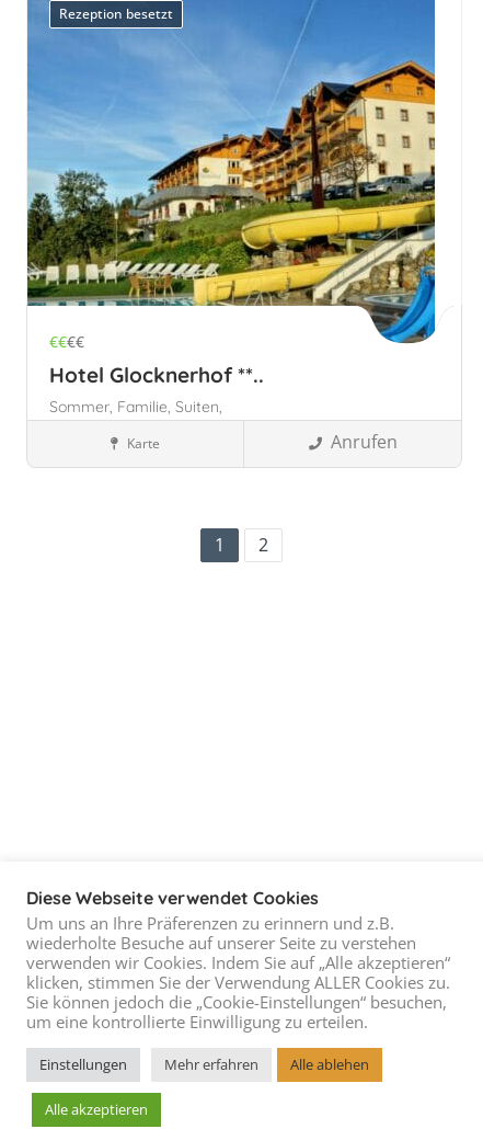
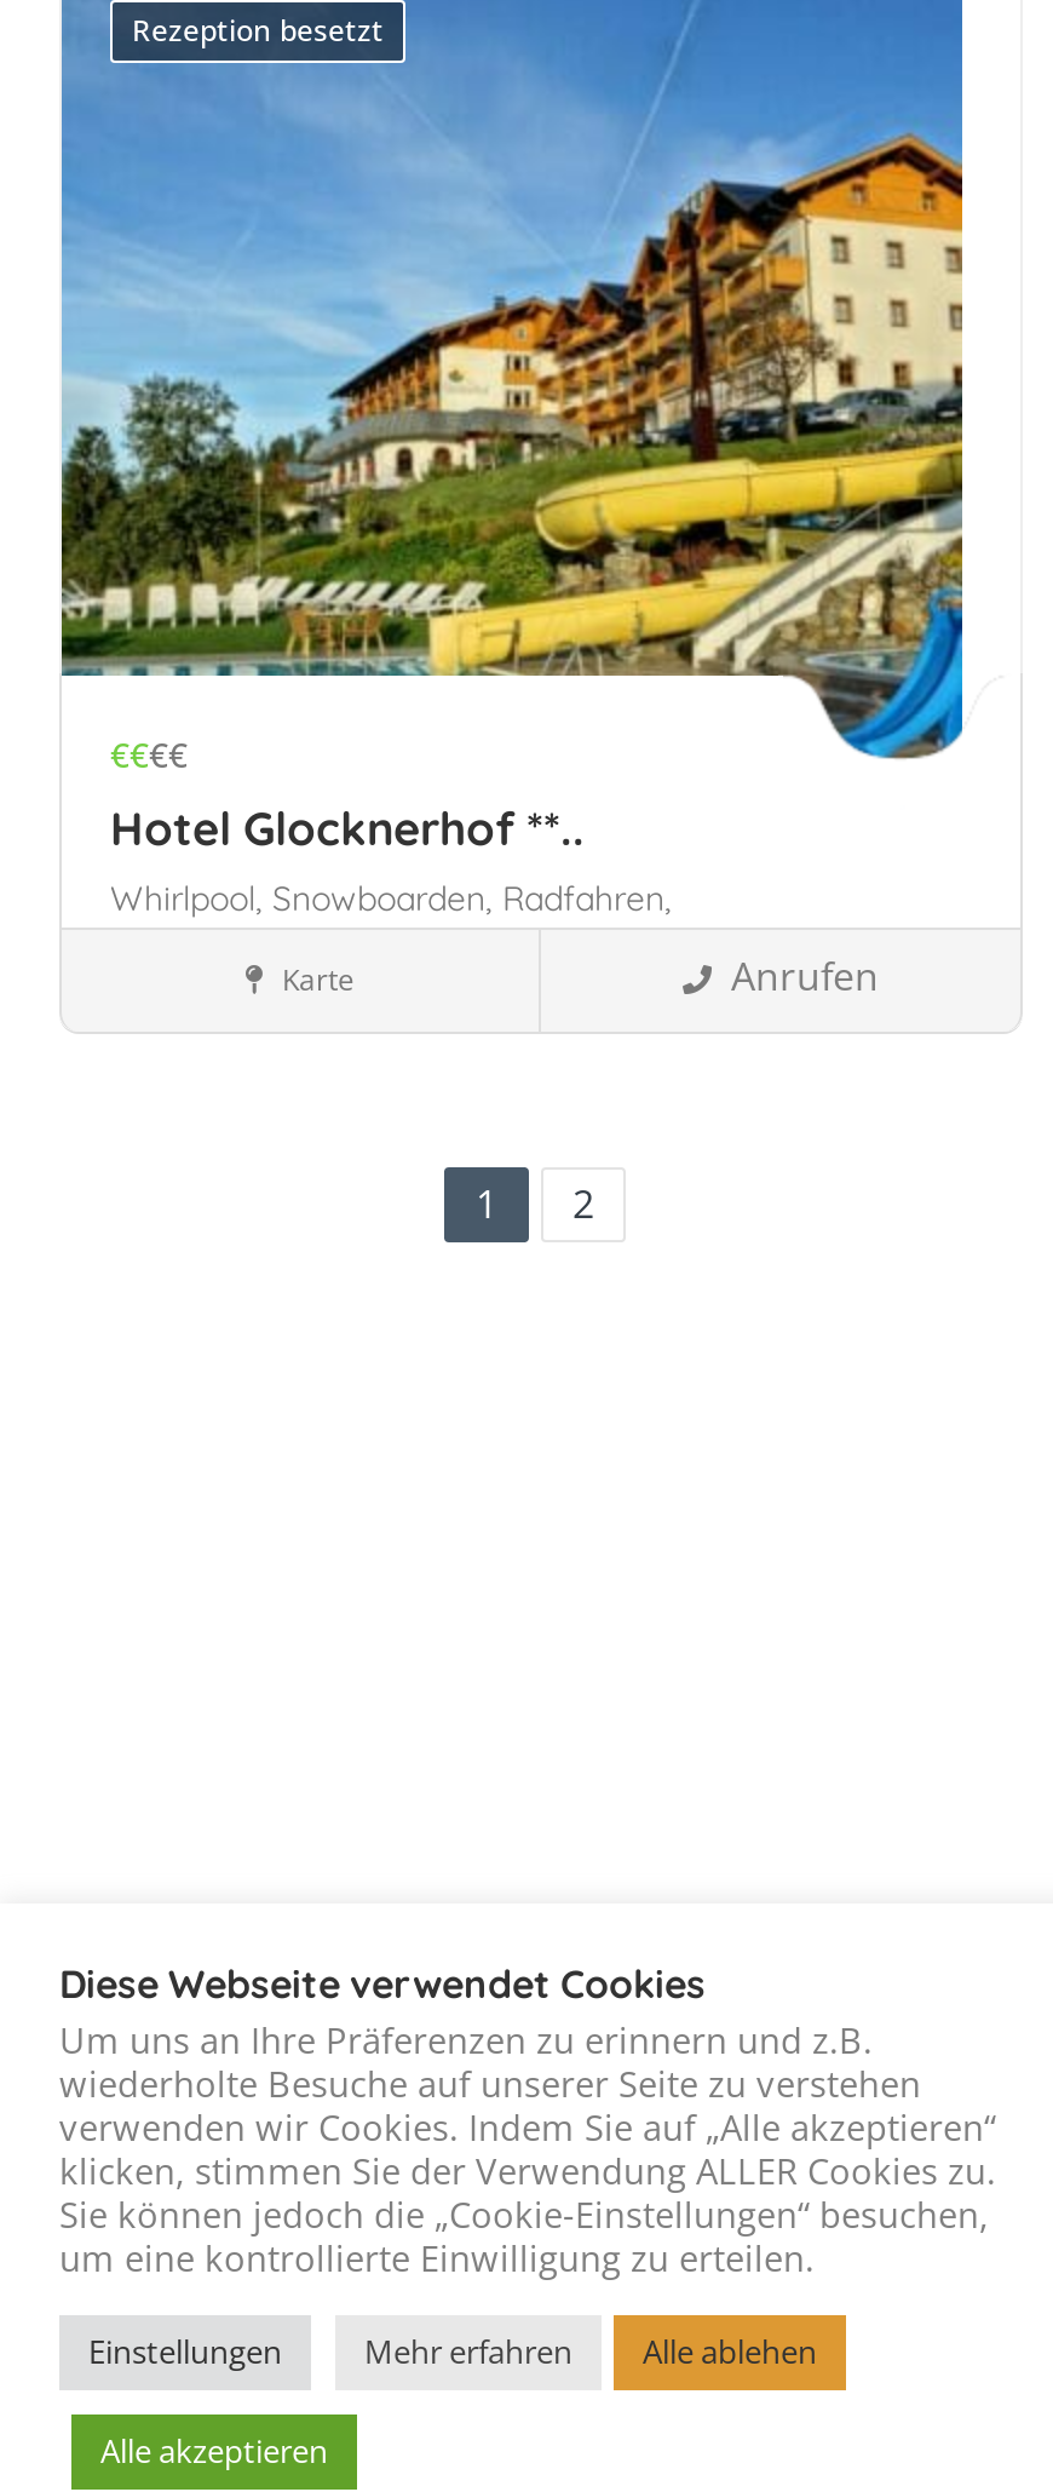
- Sommer, Familie, Suiten,
+ Whirlpool, Snowboarden, Radfahren,
